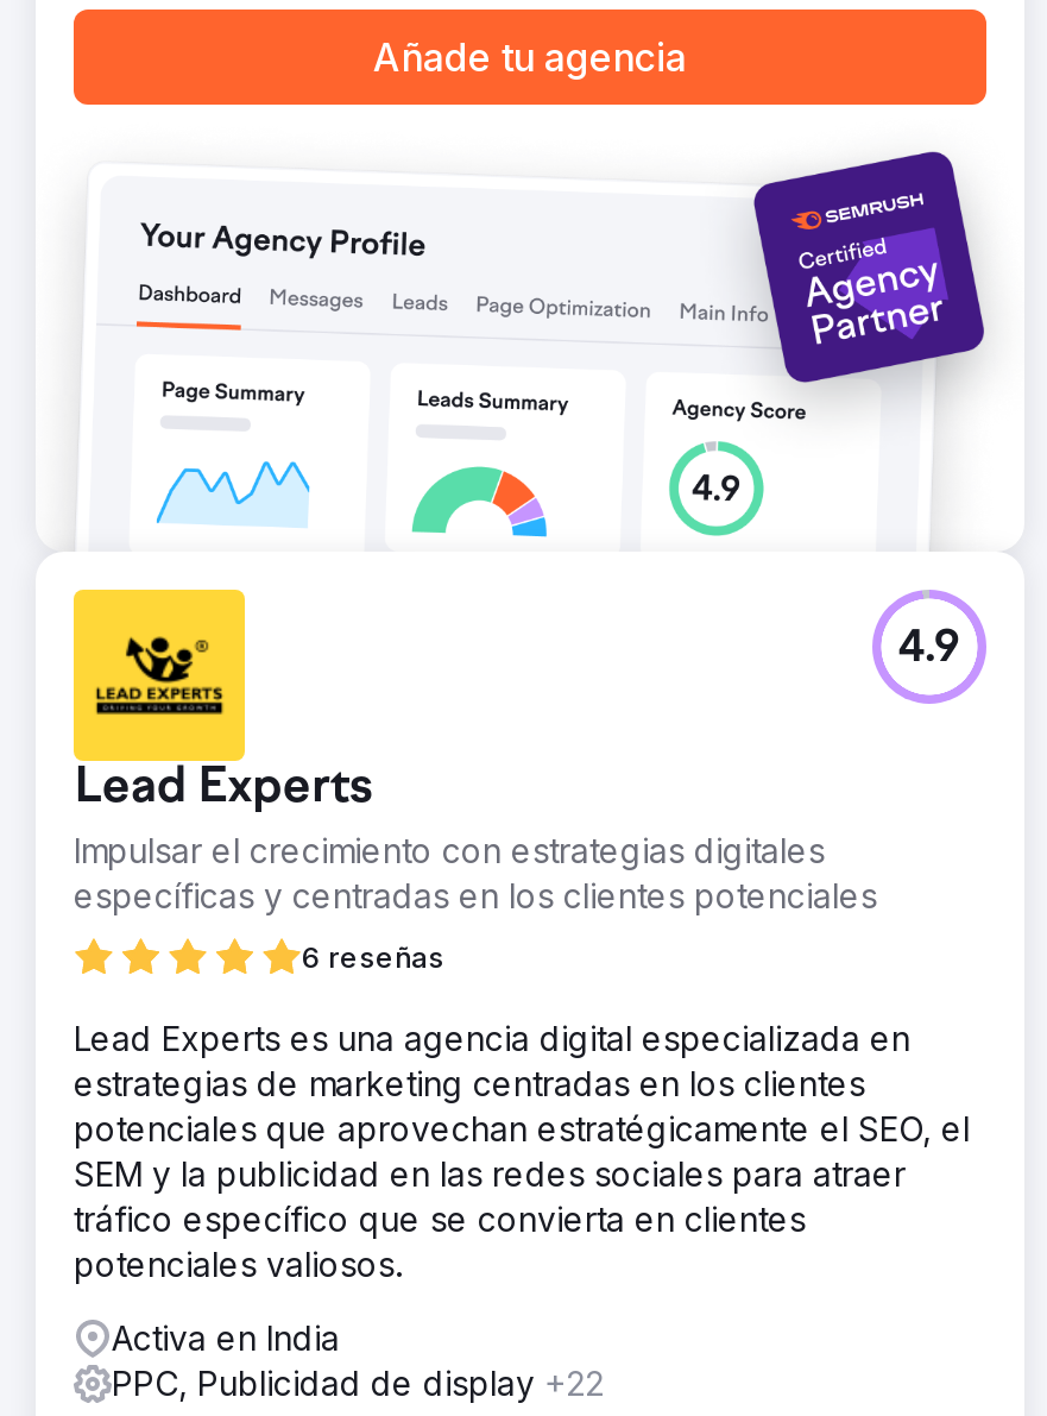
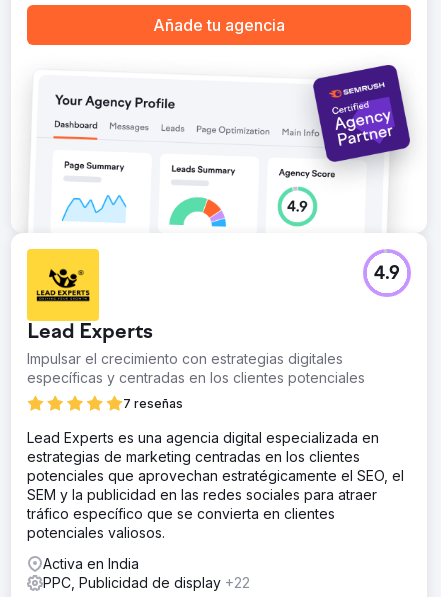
- 6 reseñas
+ 7 reseñas
